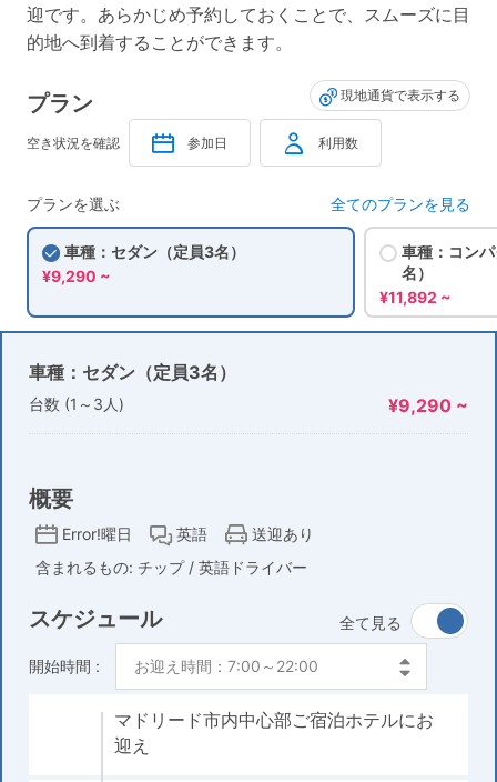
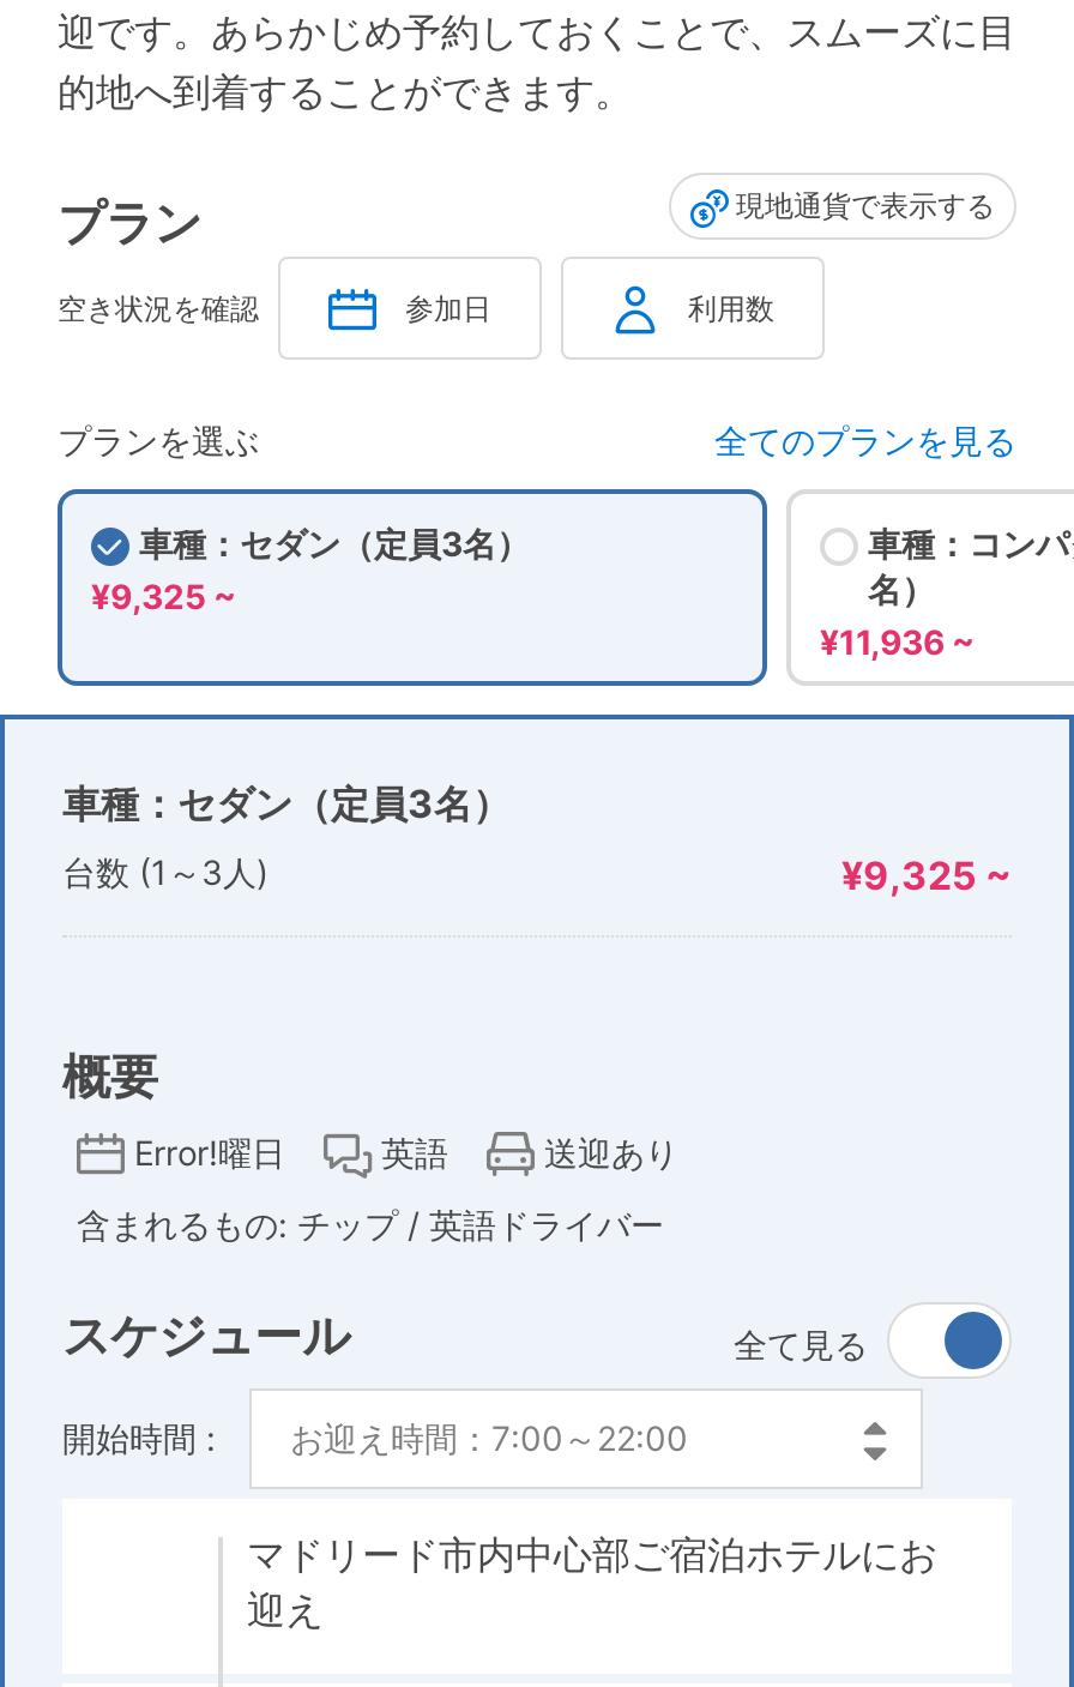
- ¥9,290 ~
+ ¥9,325 ~

- ¥11,892 ~
+ ¥11,936 ~

- ¥9,290 ~
+ ¥9,325 ~
